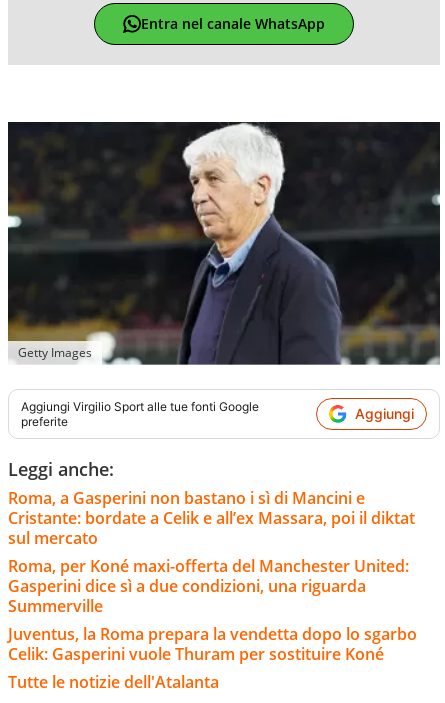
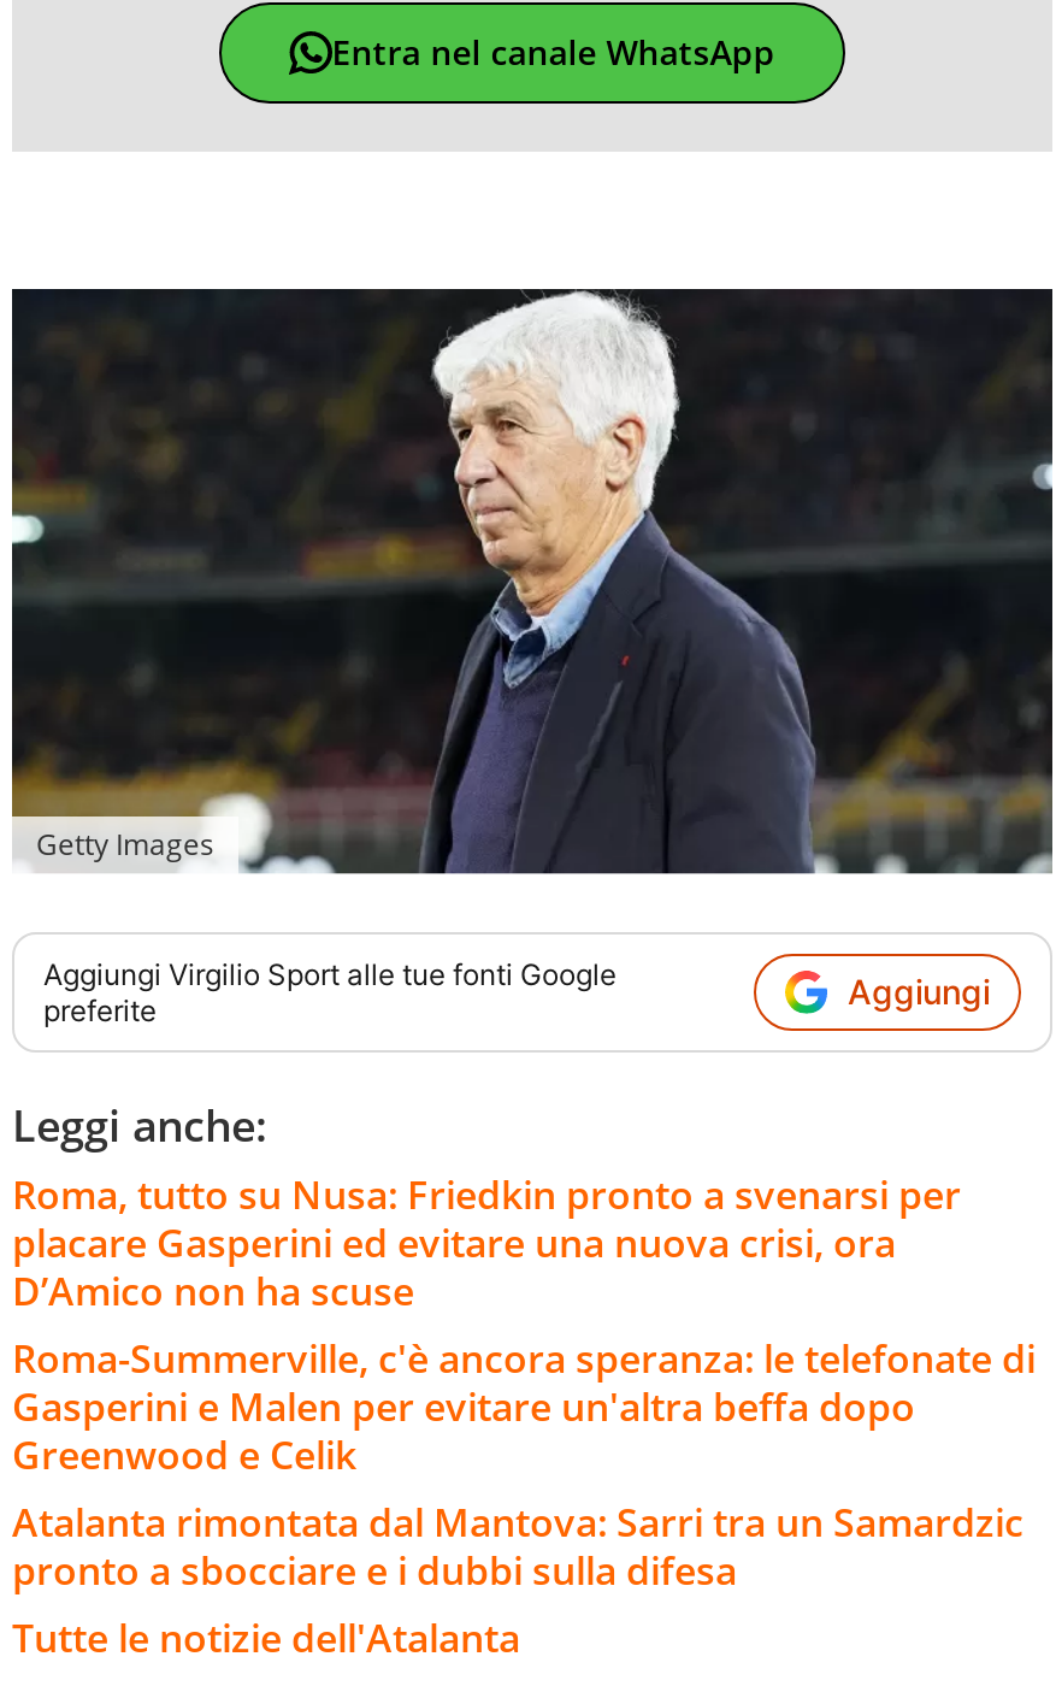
- Roma, a Gasperini non bastano i sì di Mancini e
- Cristante: bordate a Celik e all’ex Massara, poi il diktat
- sul mercato
- Roma, per Koné maxi-offerta del Manchester United:
- Gasperini dice sì a due condizioni, una riguarda
- Summerville
- Juventus, la Roma prepara la vendetta dopo lo sgarbo
- Celik: Gasperini vuole Thuram per sostituire Koné
+ Roma, tutto su Nusa: Friedkin pronto a svenarsi per
+ placare Gasperini ed evitare una nuova crisi, ora
+ D’Amico non ha scuse
+ Roma-Summerville, c'è ancora speranza: le telefonate di
+ Gasperini e Malen per evitare un'altra beffa dopo
+ Greenwood e Celik
+ Atalanta rimontata dal Mantova: Sarri tra un Samardzic
+ pronto a sbocciare e i dubbi sulla difesa
